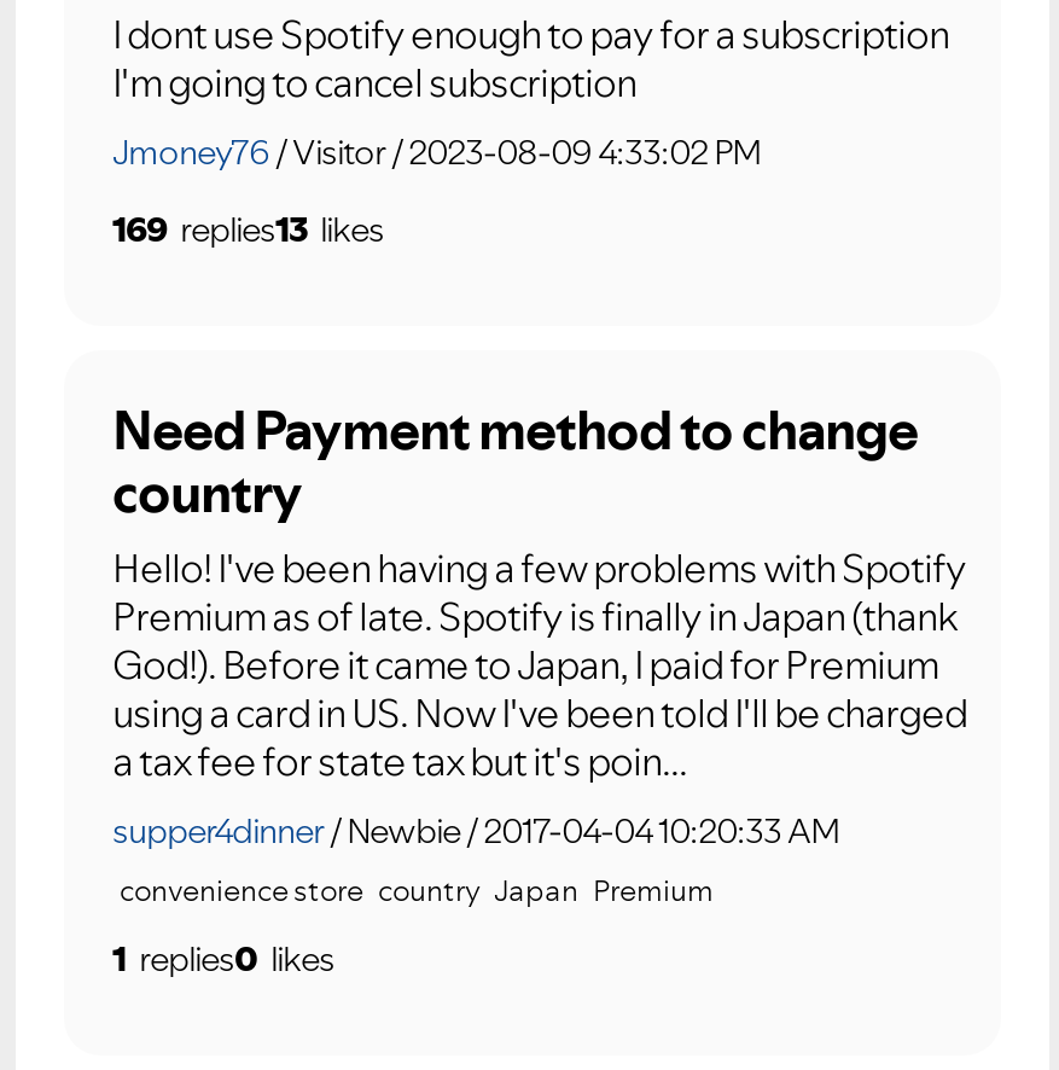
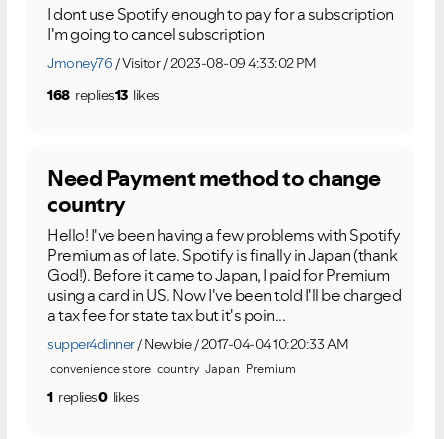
- 169 replies13 likes
+ 168 replies13 likes
